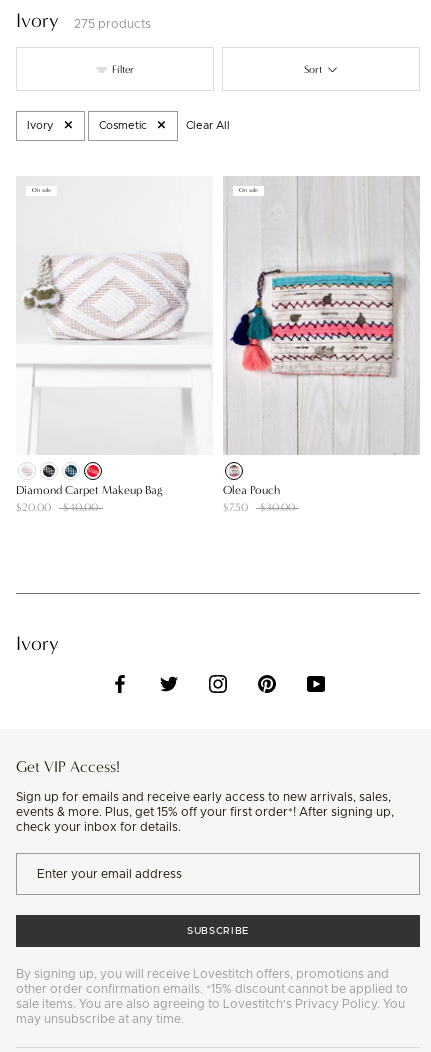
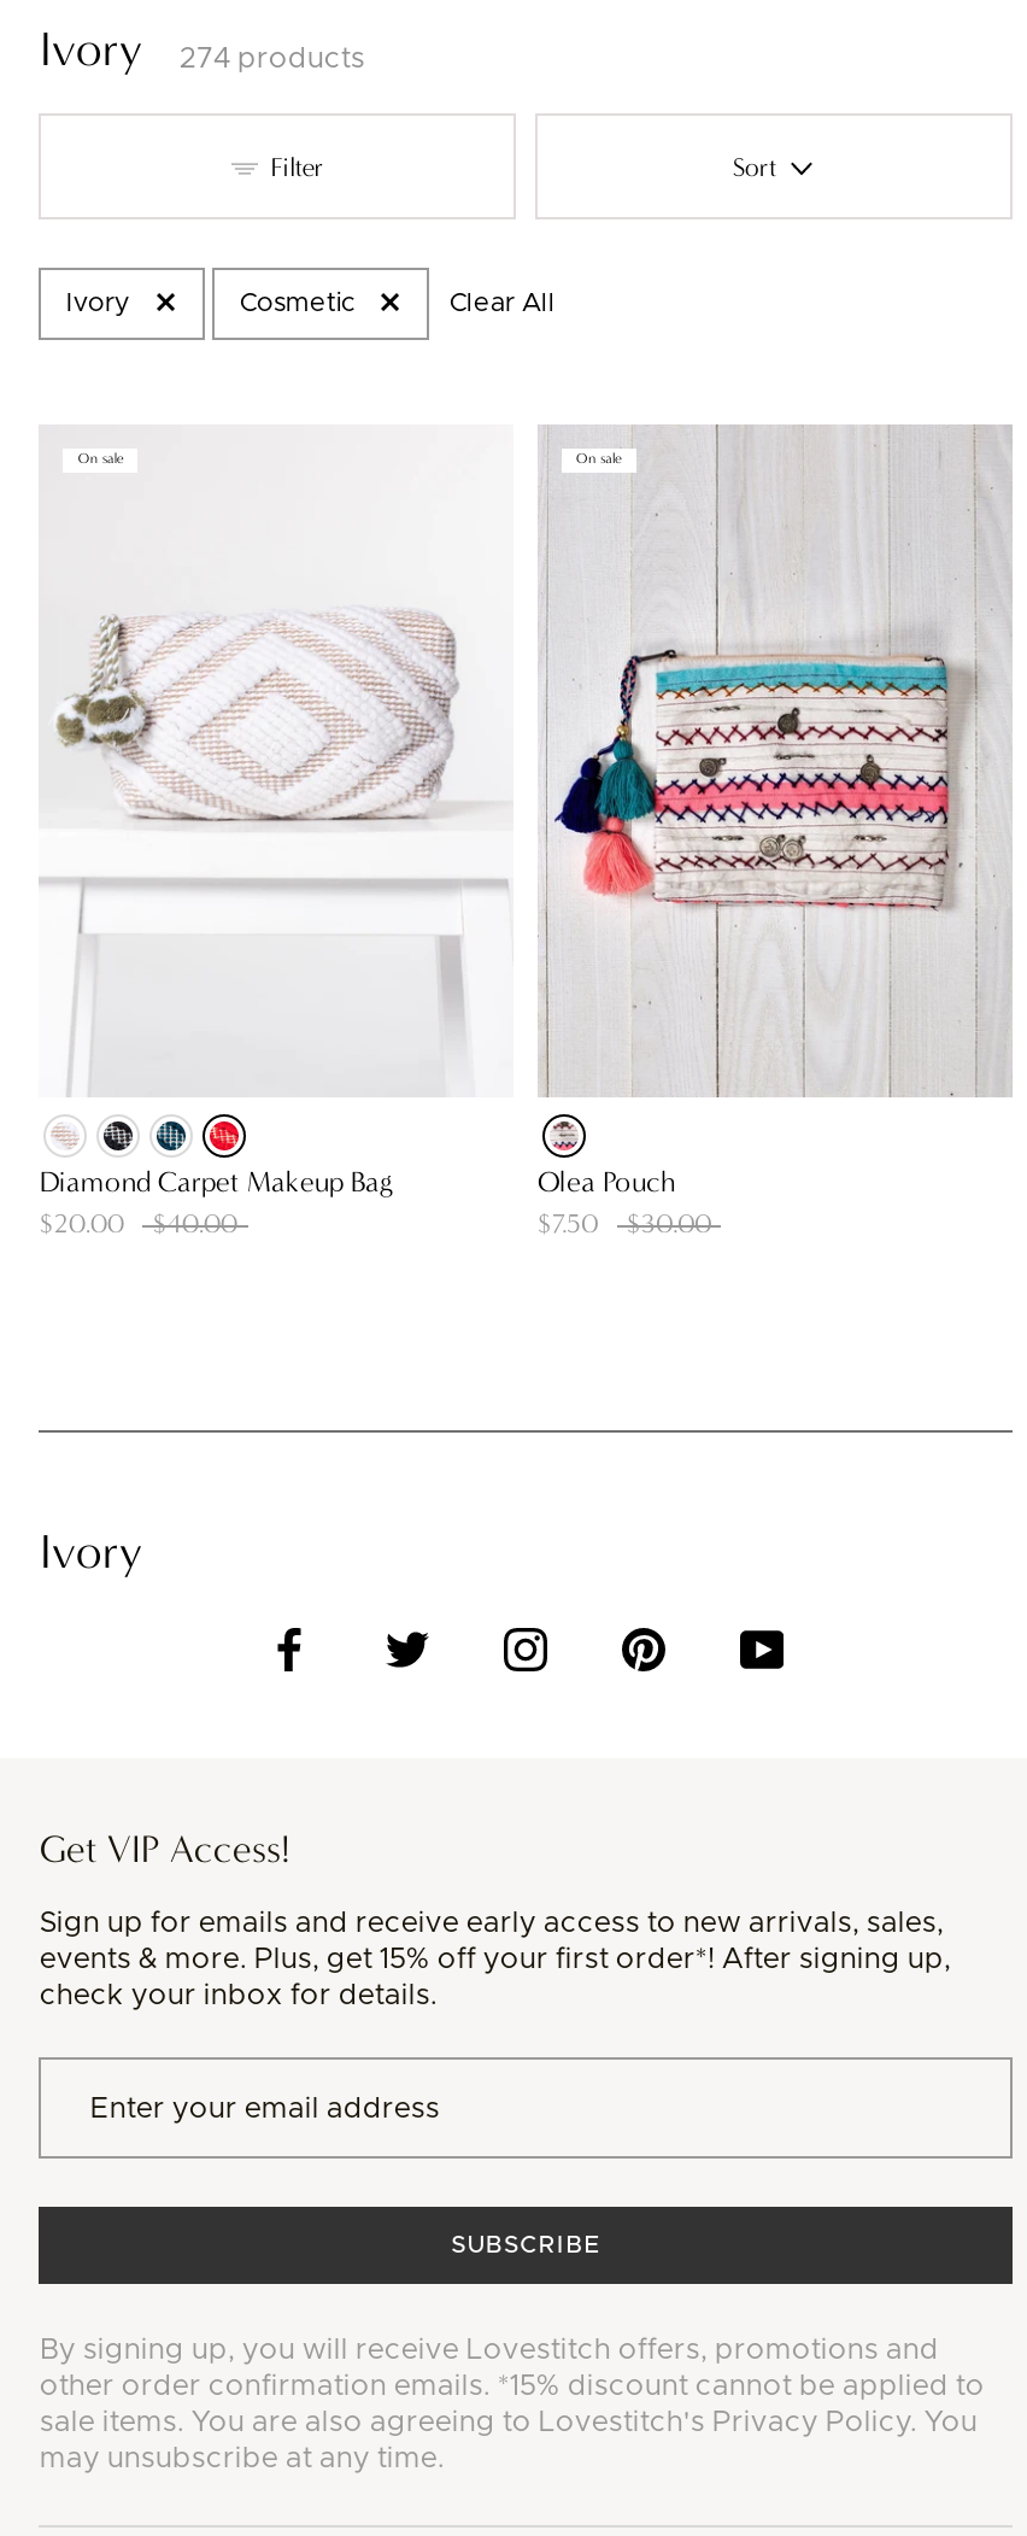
- Ivory 275 products
+ Ivory 274 products
